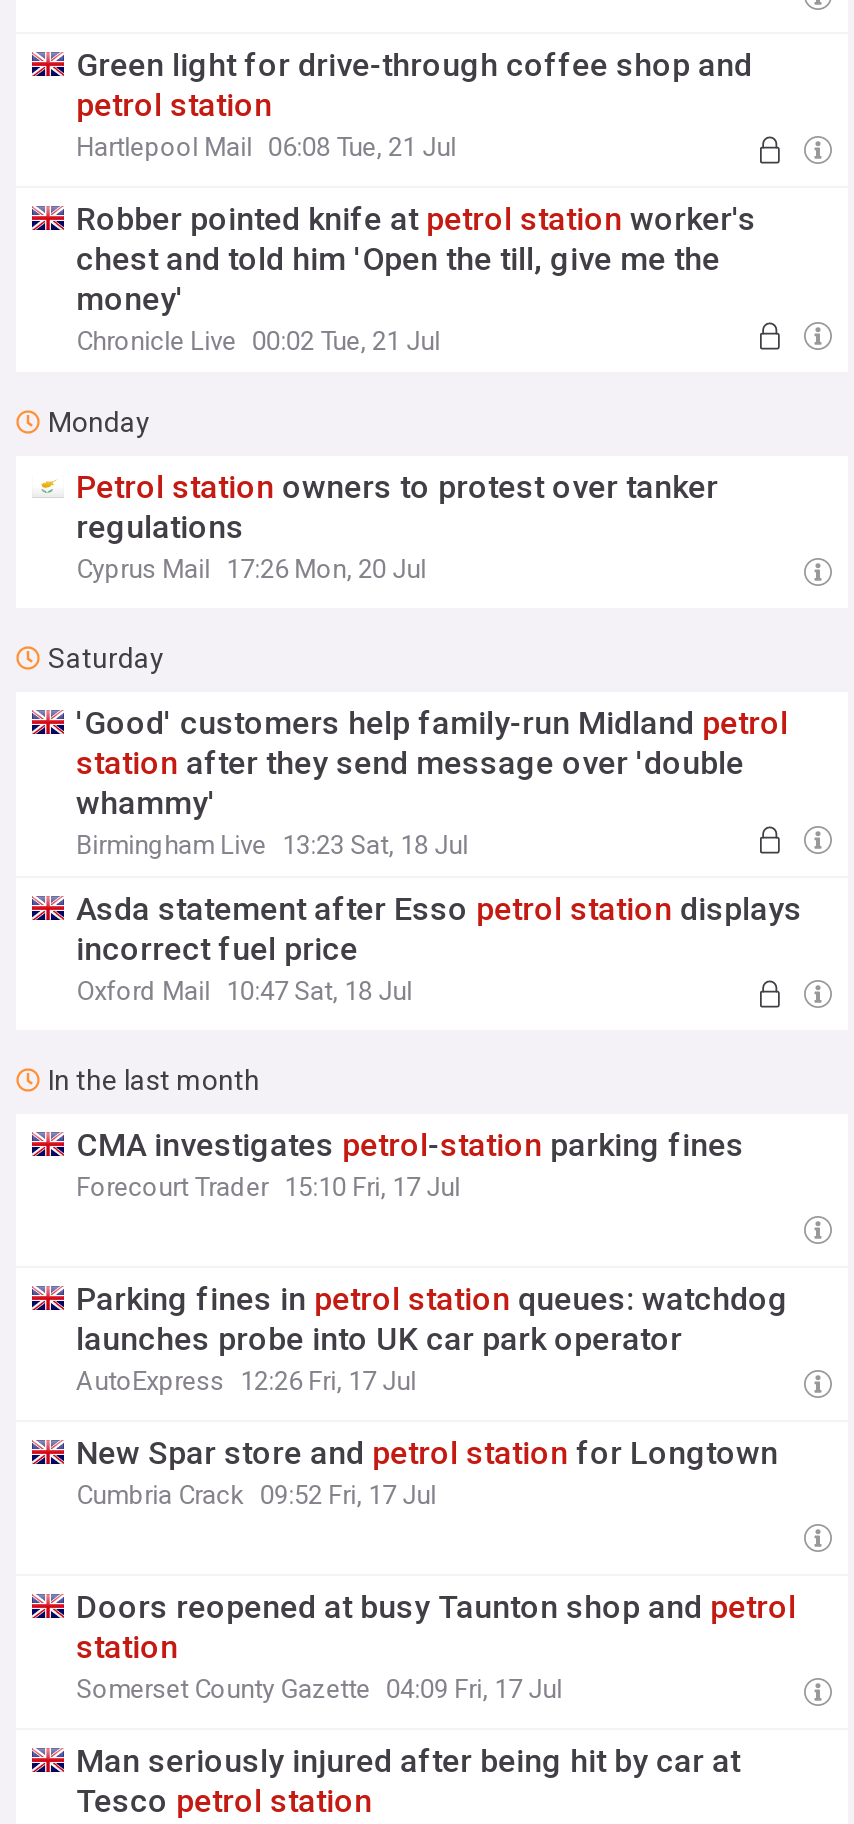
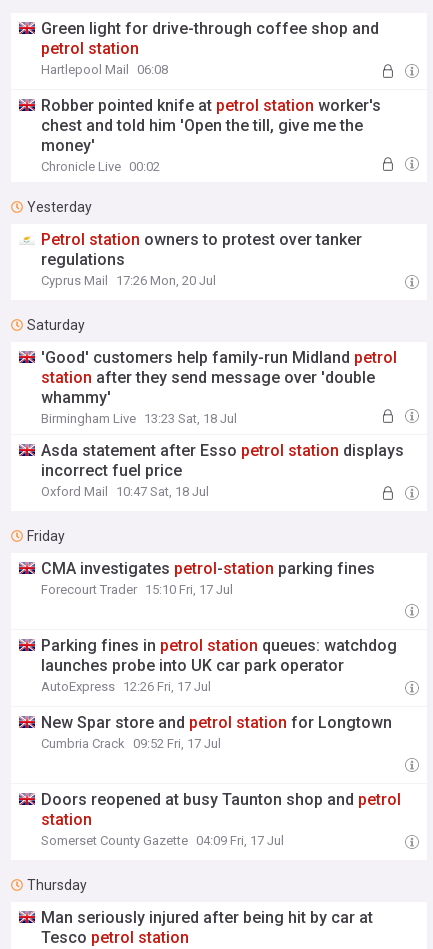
- Hartlepool Mail 06:08 Tue, 21 Jul
+ Hartlepool Mail 06:08

- Chronicle Live 00:02 Tue, 21 Jul
+ Chronicle Live 00:02

- Monday
+ Yesterday

- In the last month
+ Friday

+ Thursday
